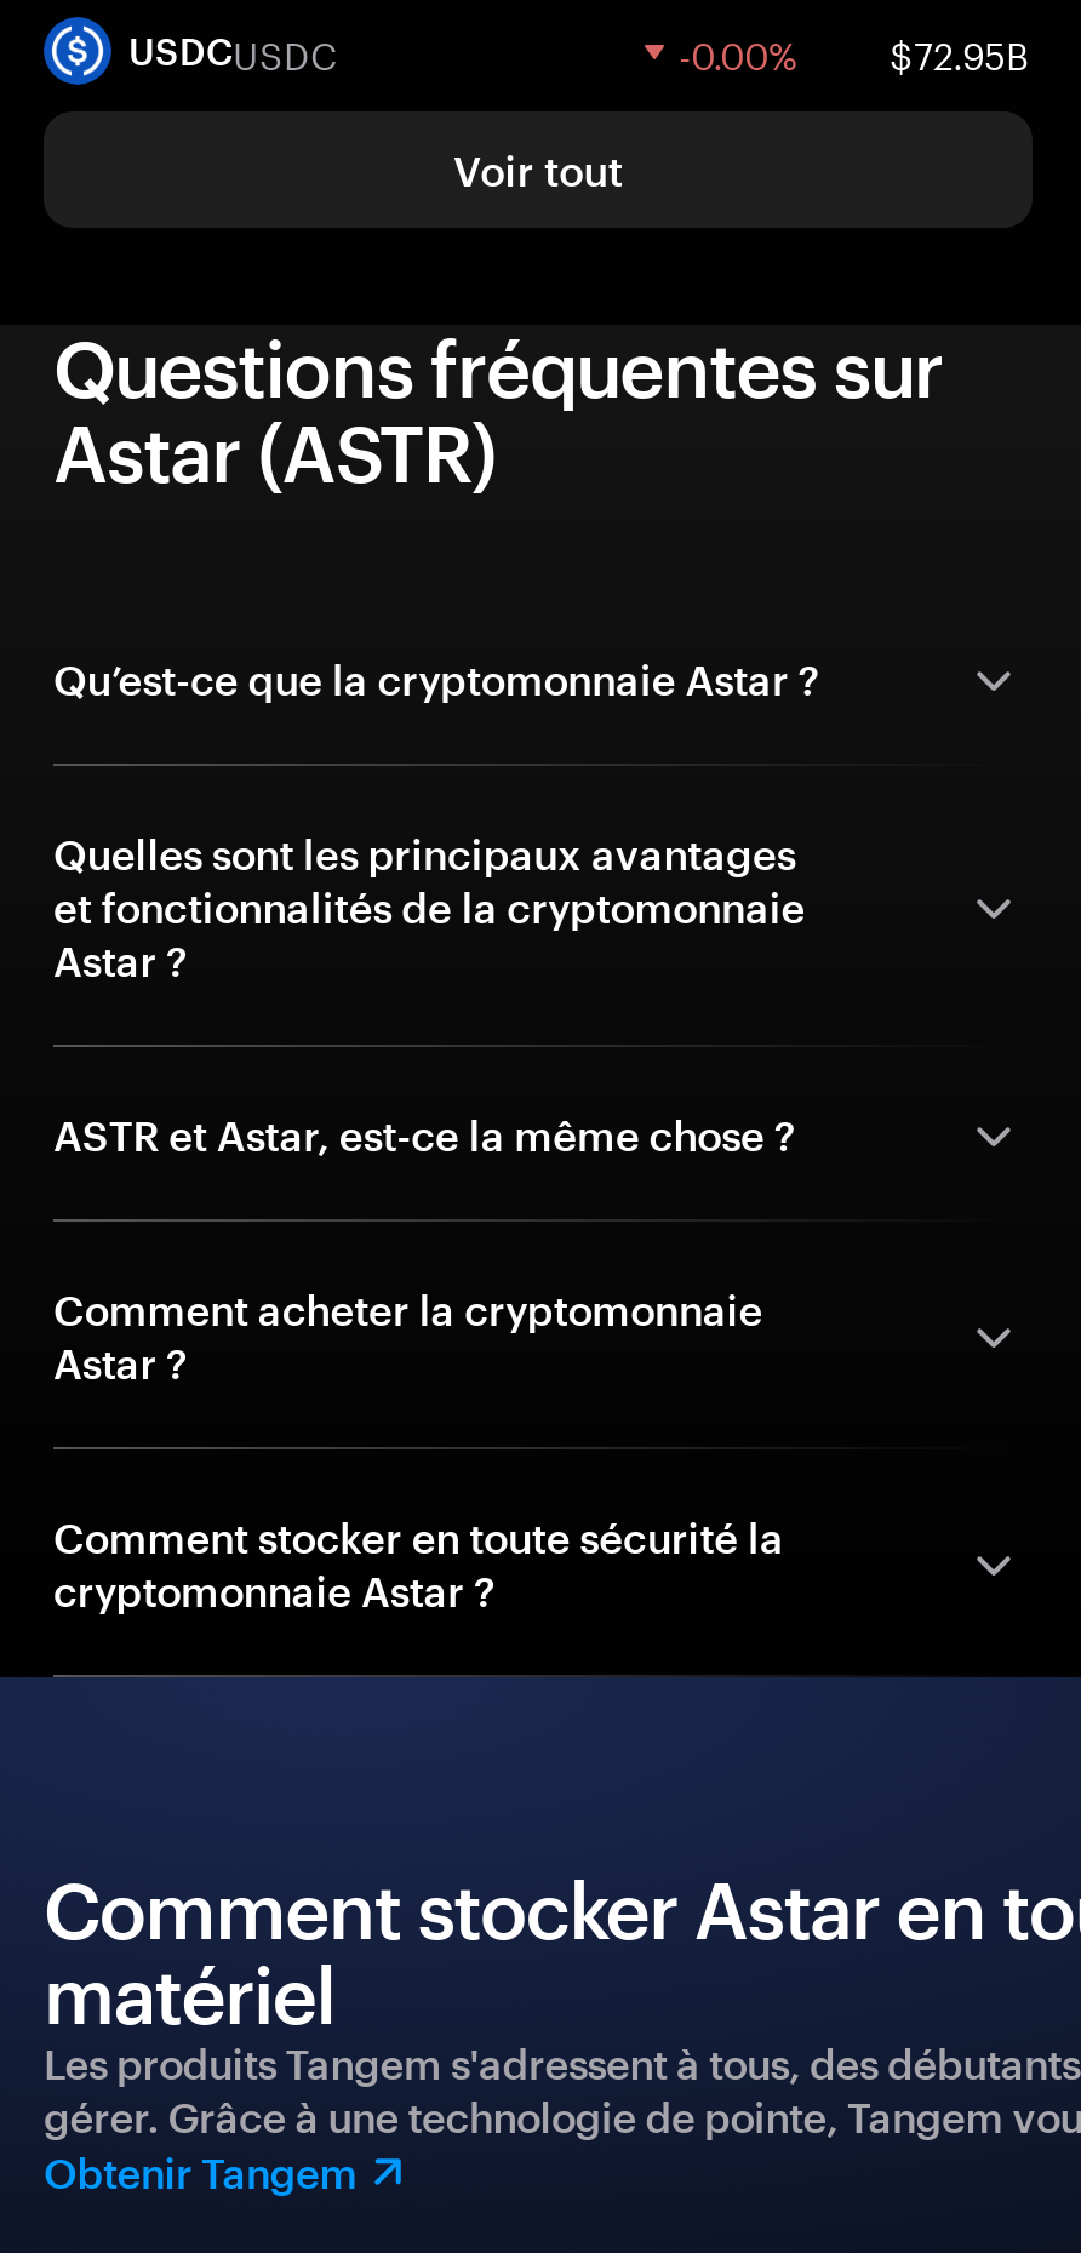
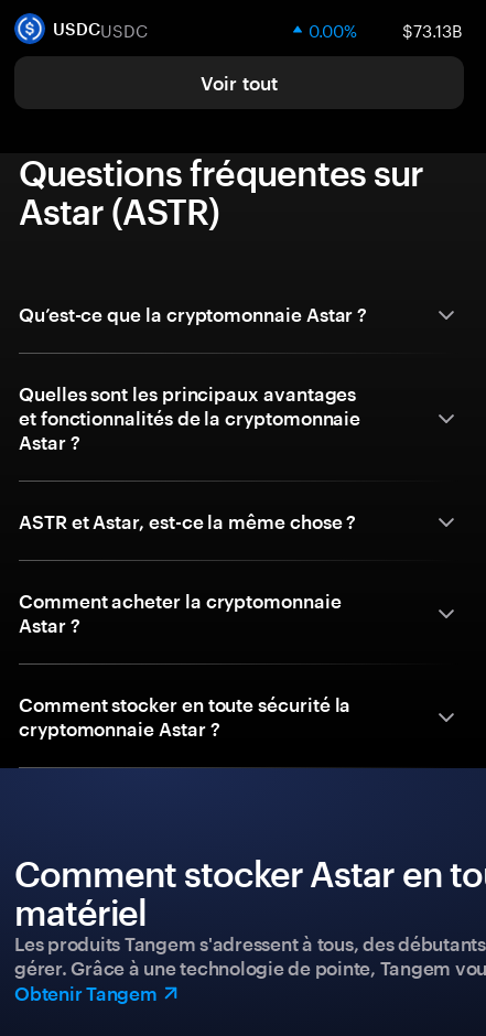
- -0.00%
- $72.95B
+ 0.00%
+ $73.13B
